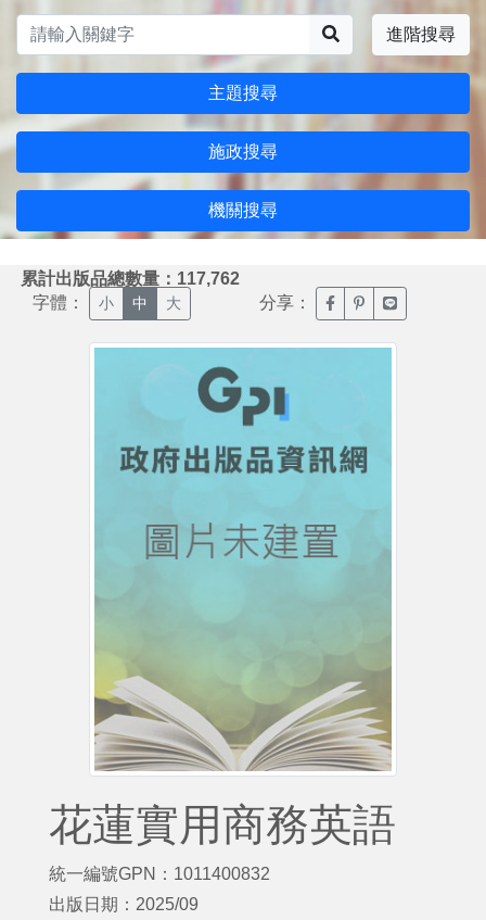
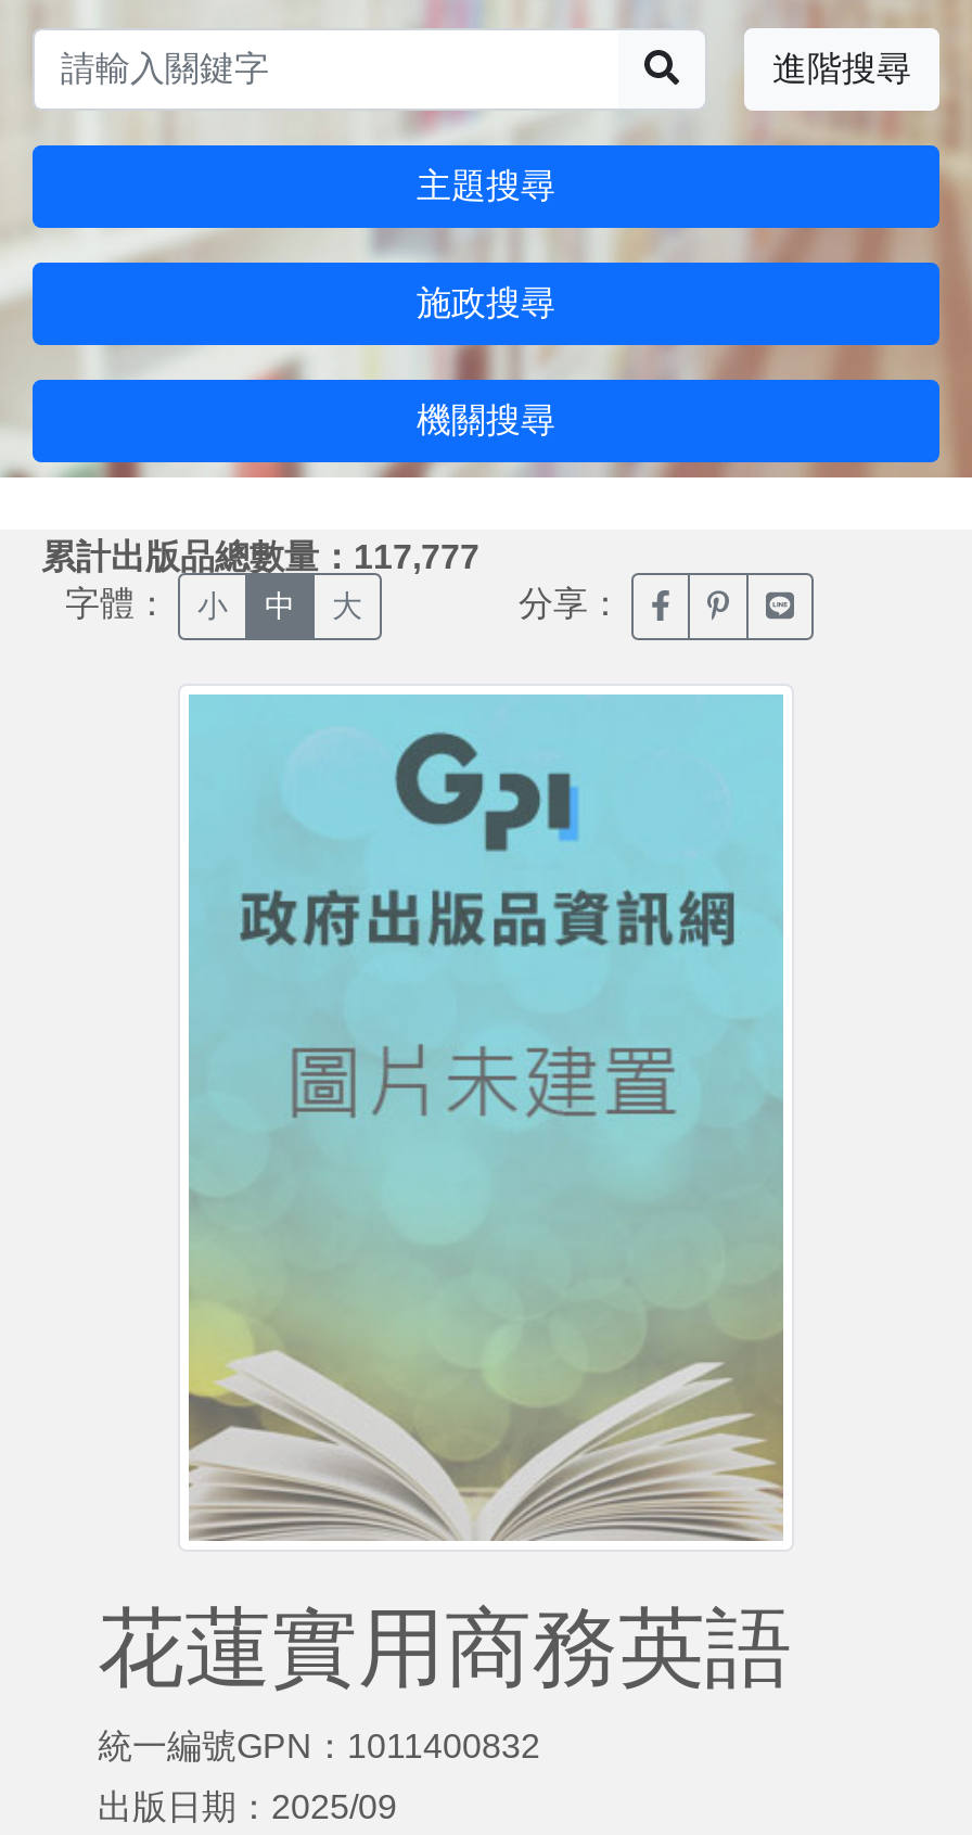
- 累計出版品總數量：117,762
+ 累計出版品總數量：117,777
